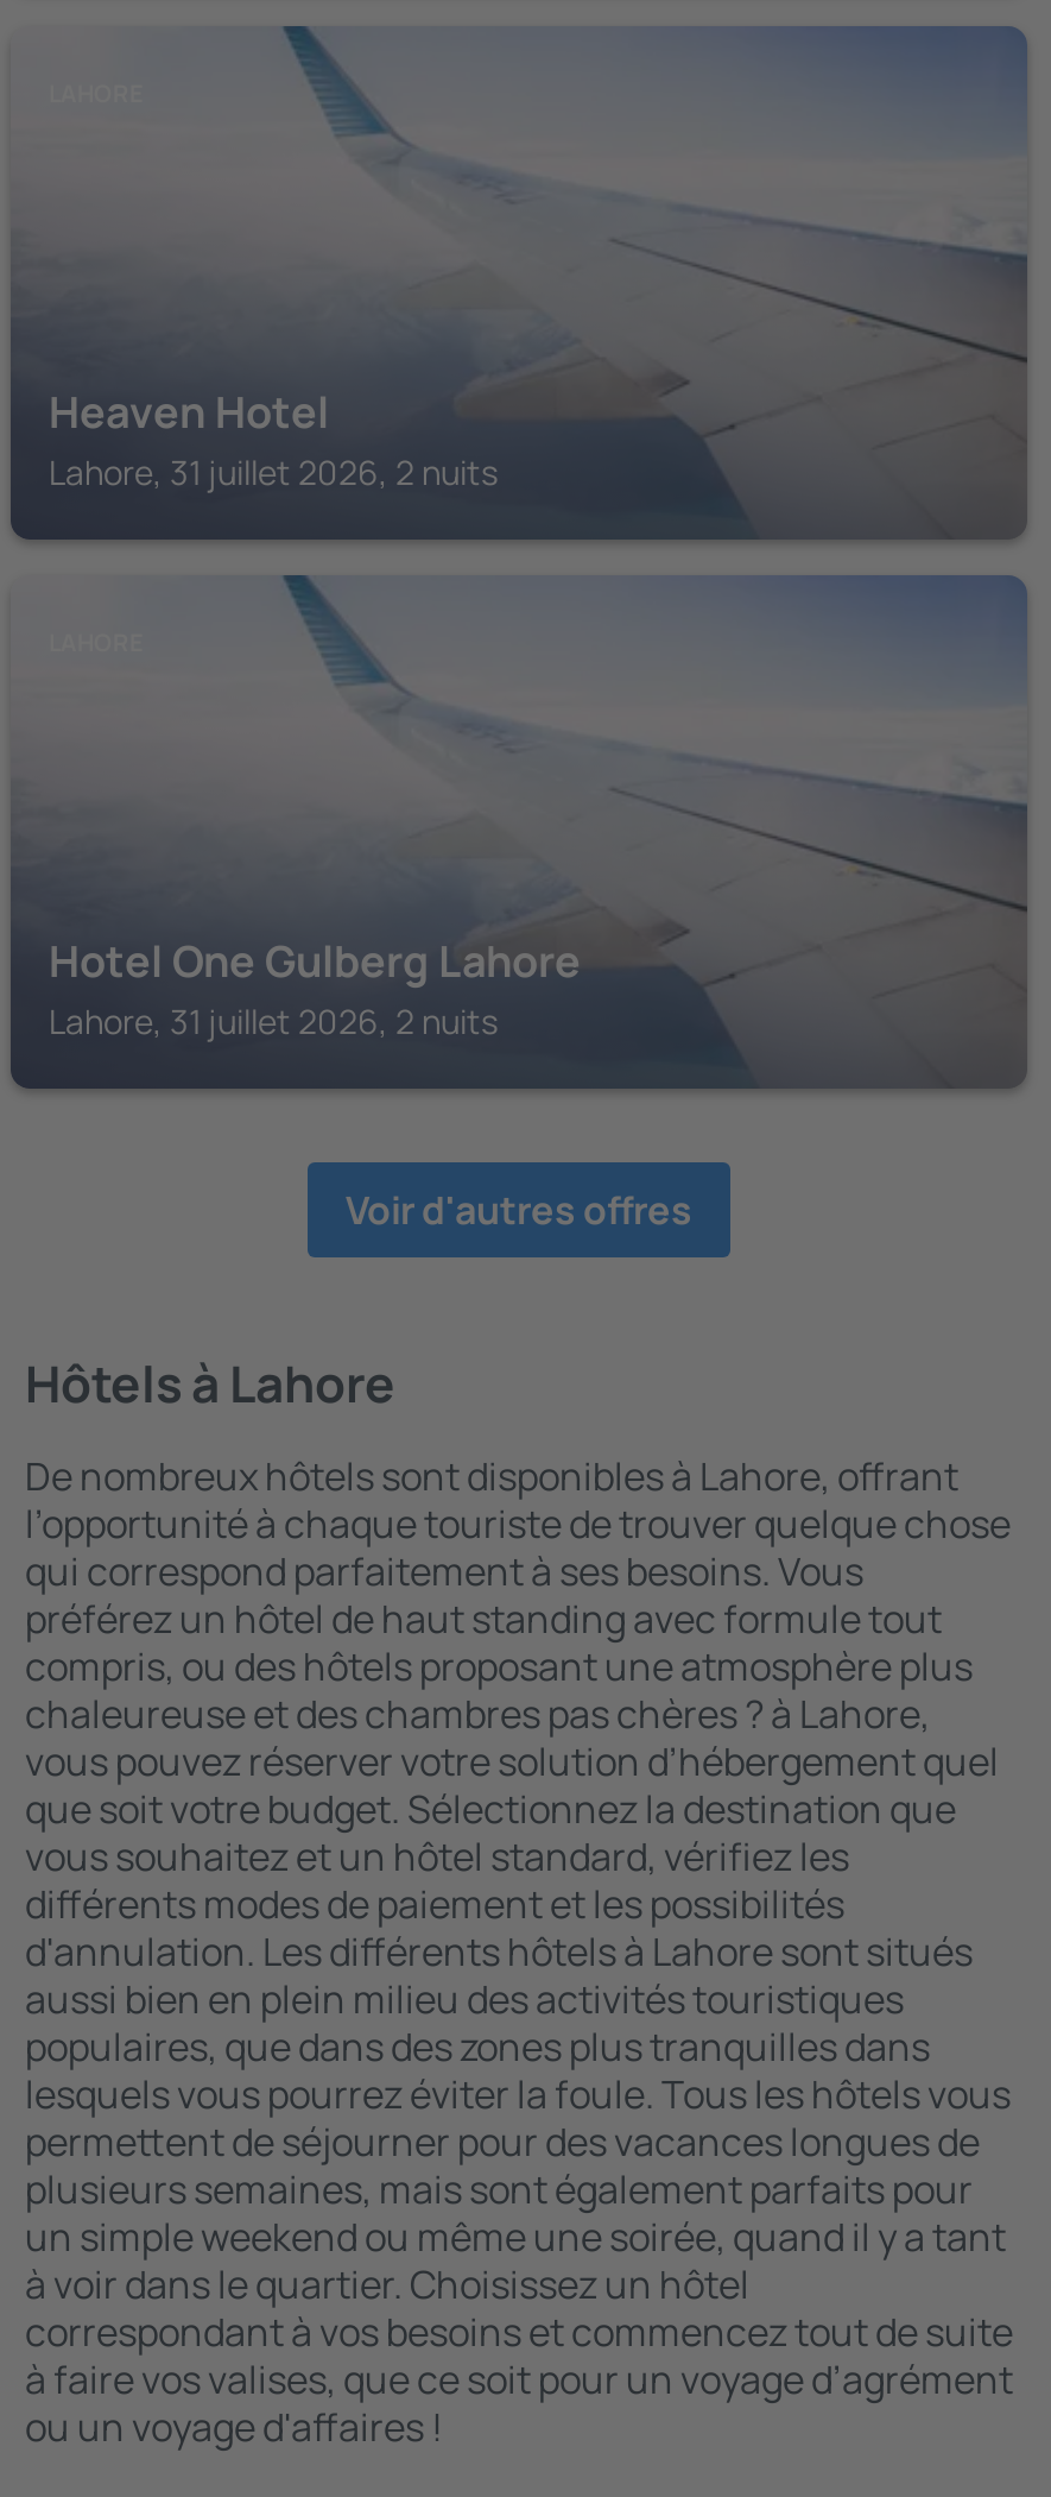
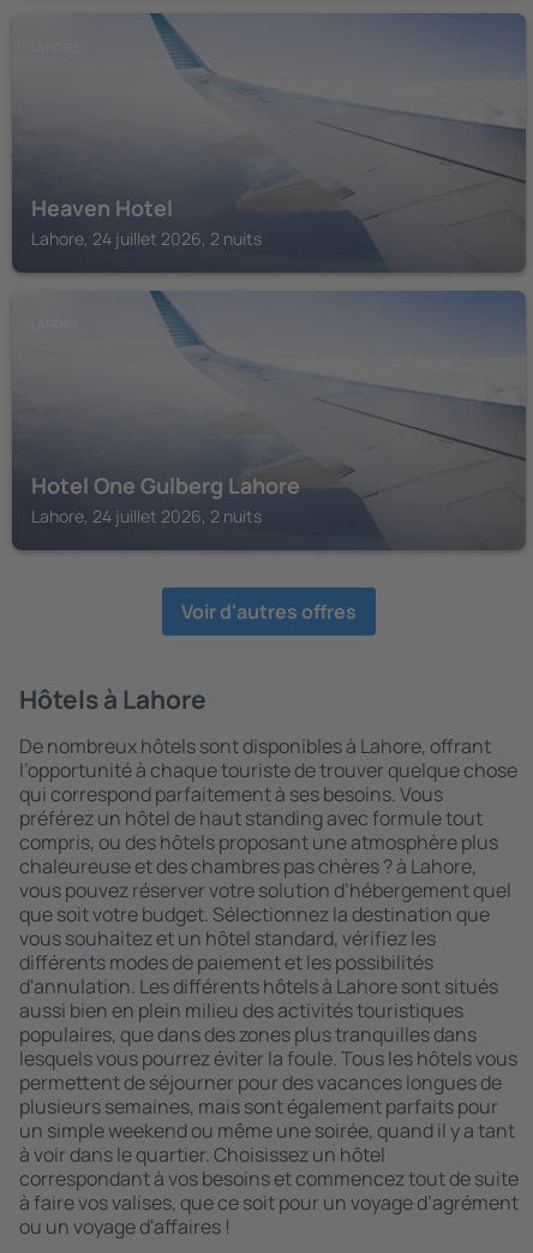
- Lahore, 31 juillet 2026, 2 nuits
+ Lahore, 24 juillet 2026, 2 nuits

- Lahore, 31 juillet 2026, 2 nuits
+ Lahore, 24 juillet 2026, 2 nuits
